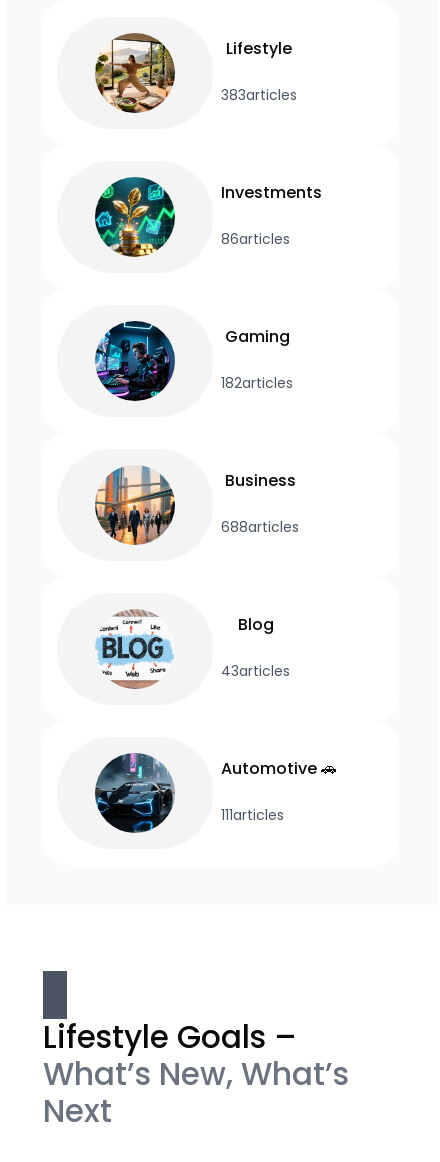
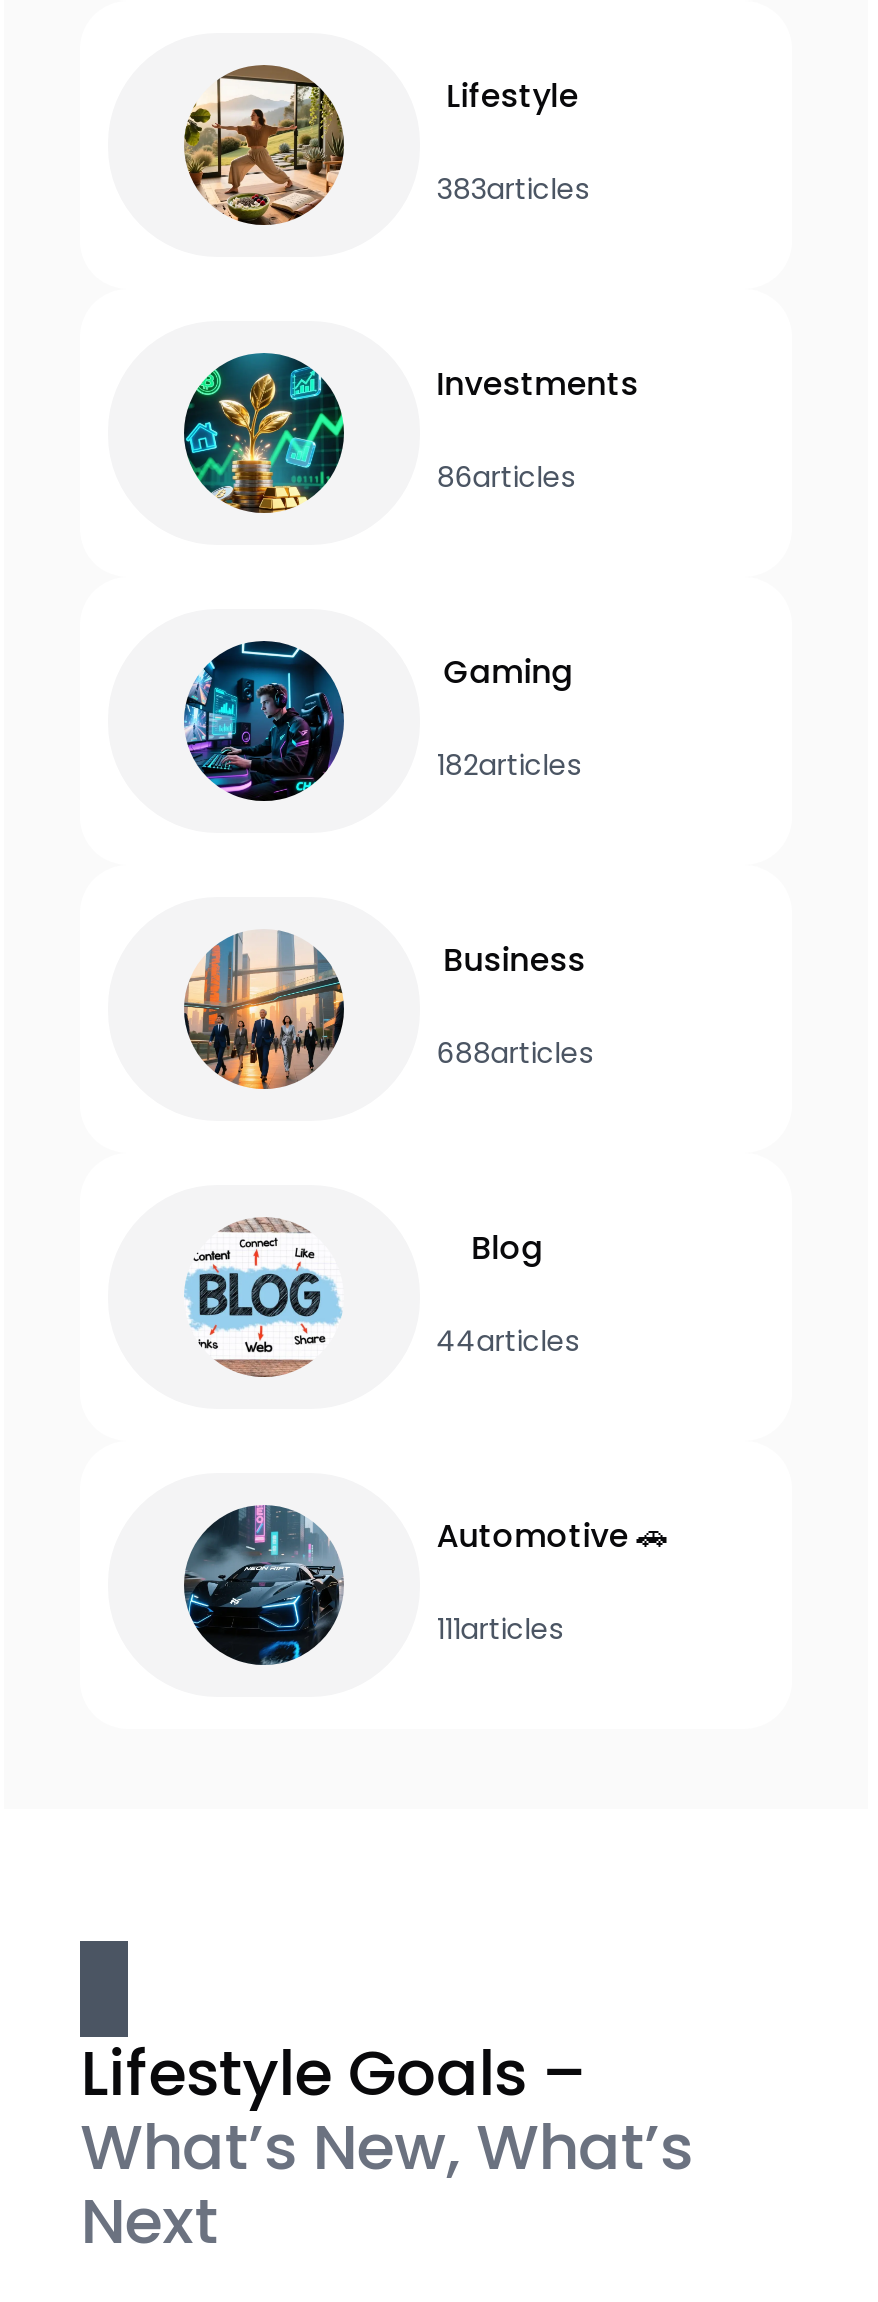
- 43articles
+ 44articles
